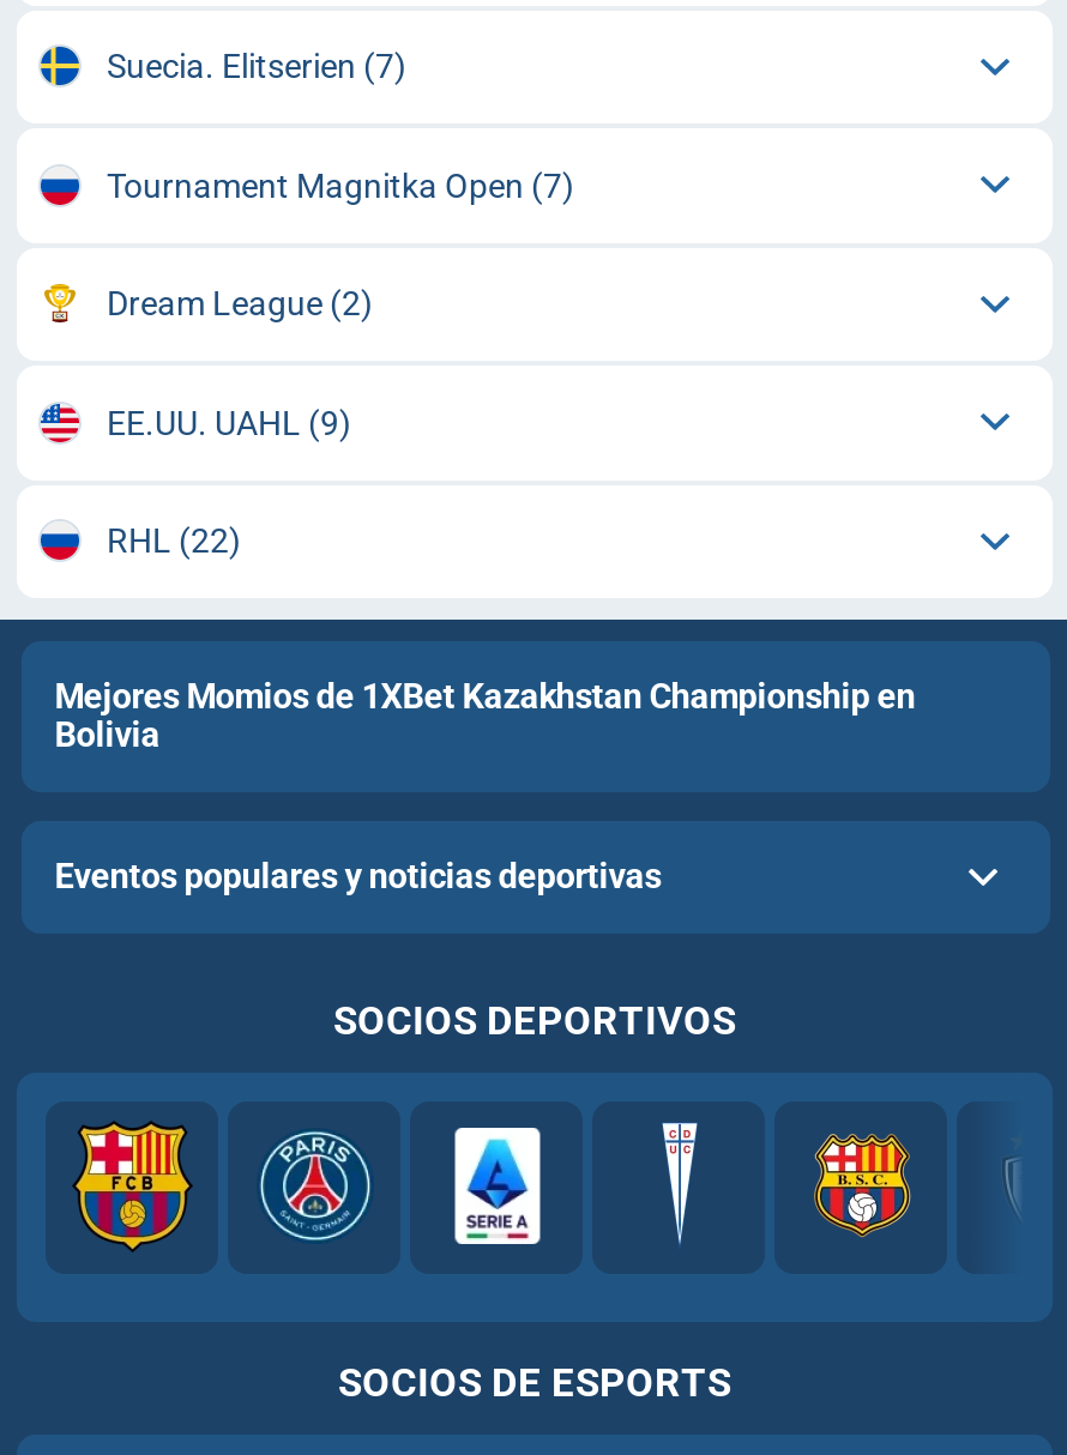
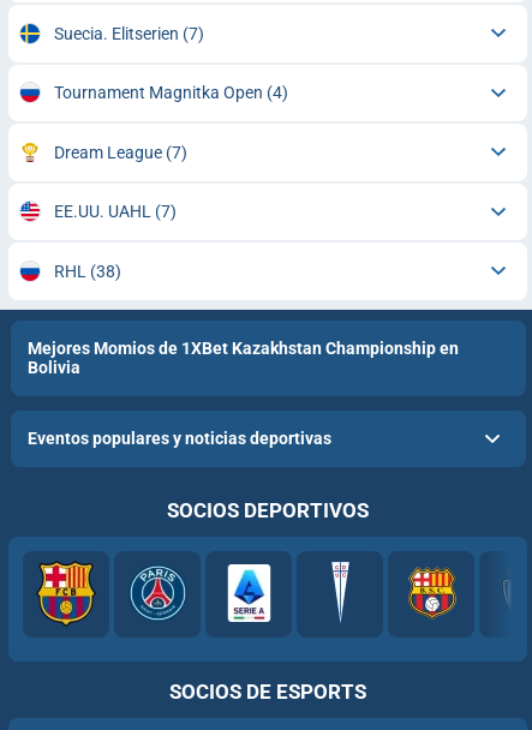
- Tournament Magnitka Open (7)
+ Tournament Magnitka Open (4)

- Dream League (2)
+ Dream League (7)

- EE.UU. UAHL (9)
+ EE.UU. UAHL (7)

- RHL (22)
+ RHL (38)
